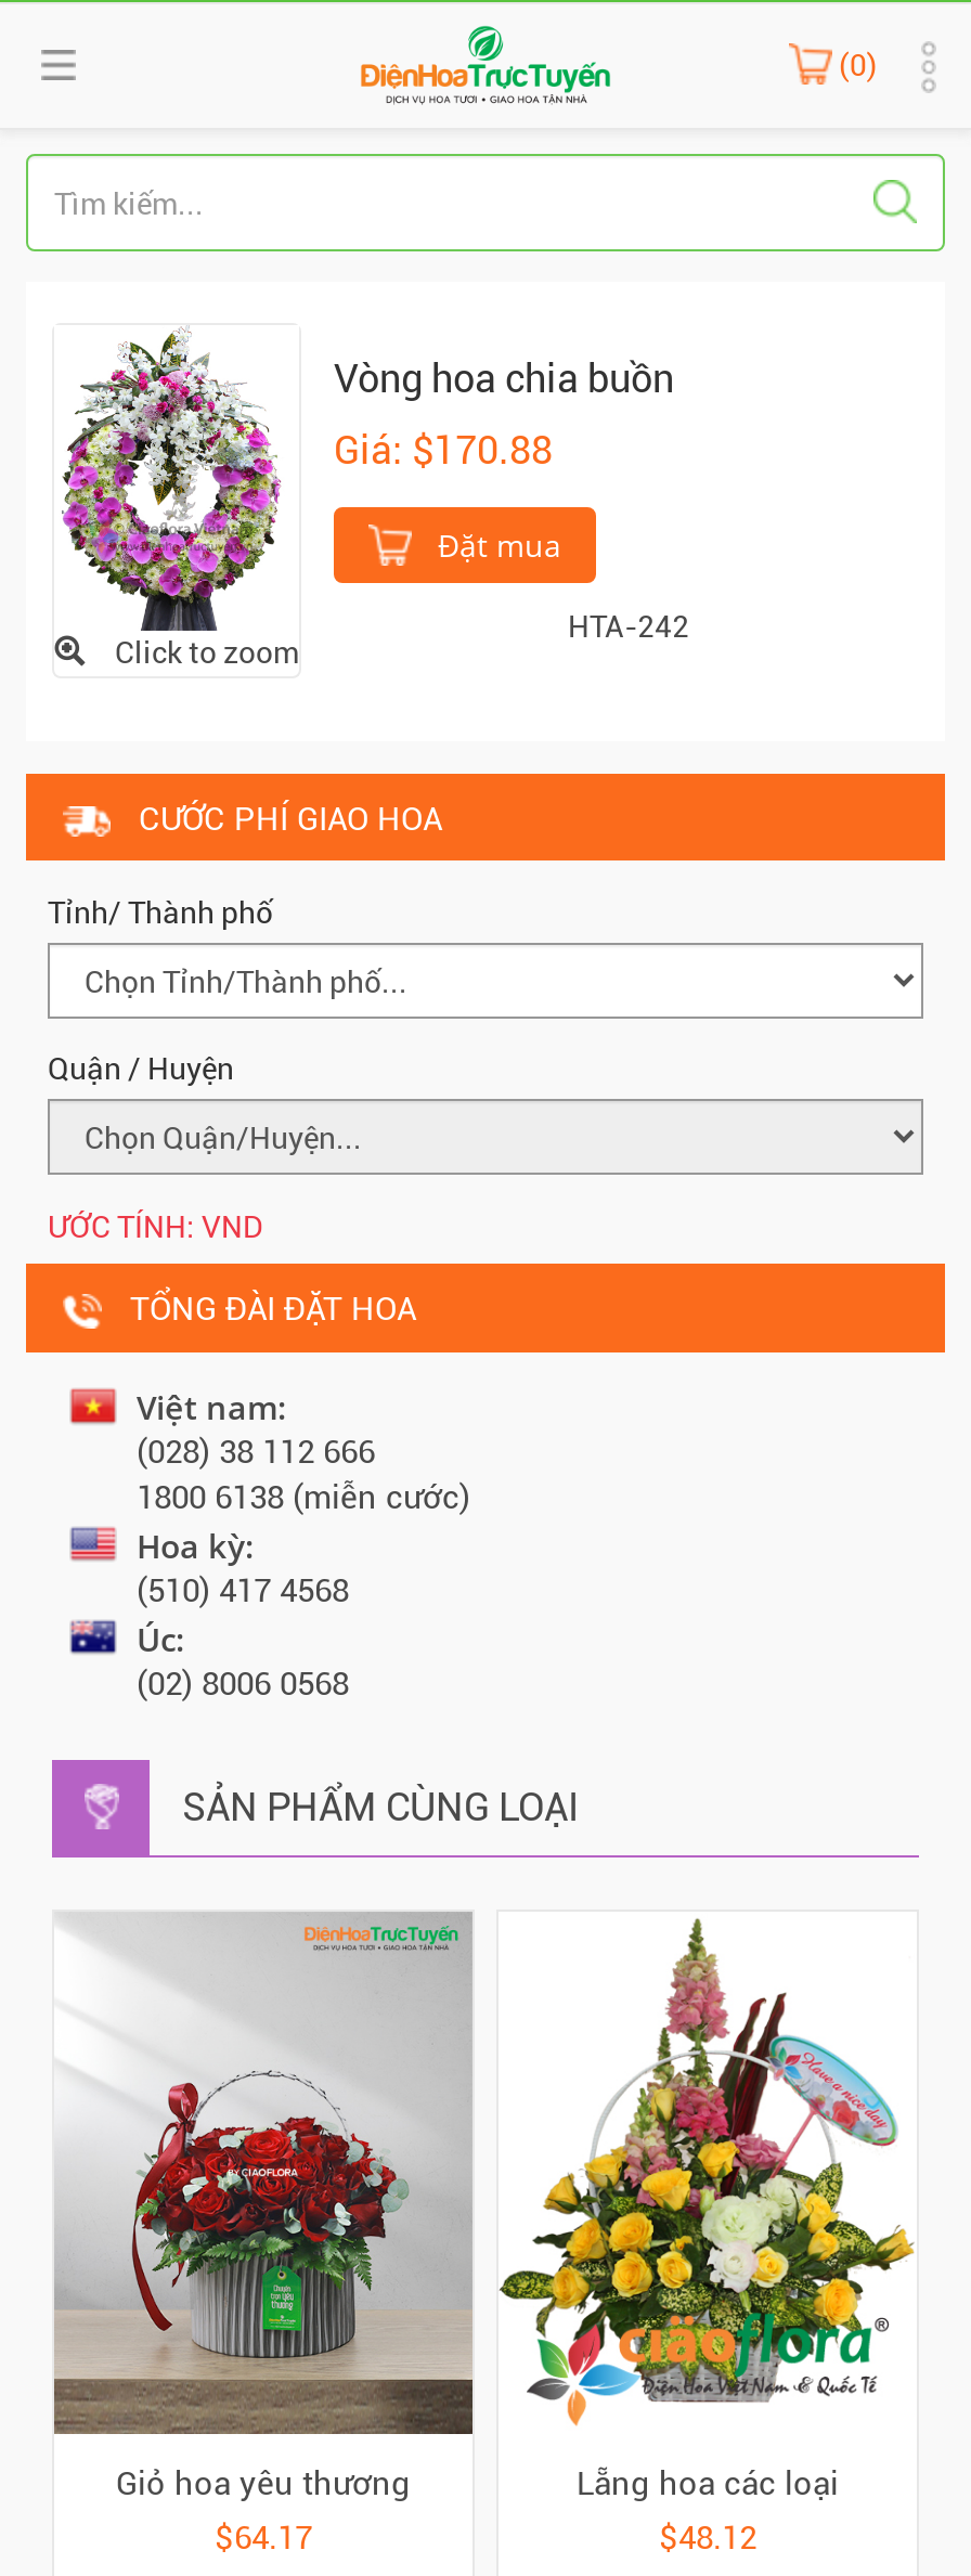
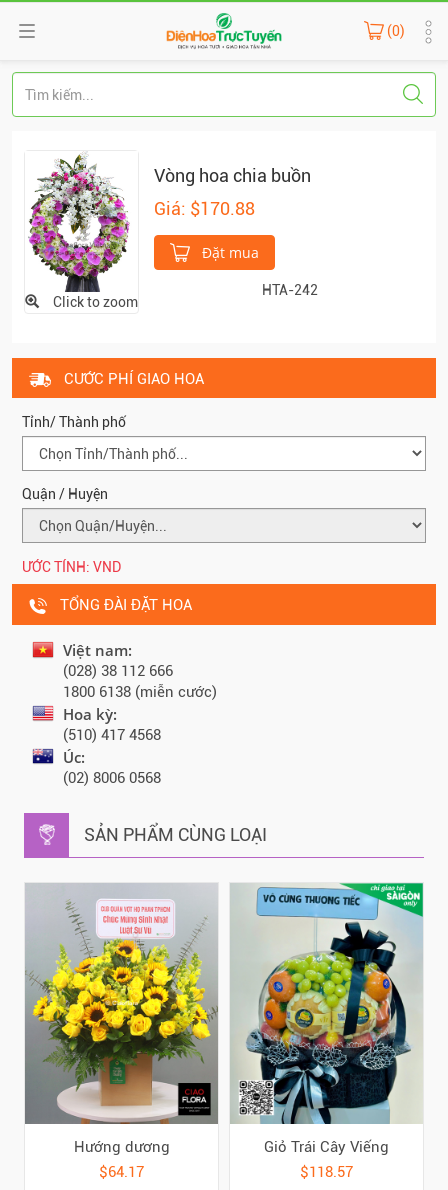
- [image]
- Giỏ hoa yêu thương
+ [image]
+ Hướng dương

- [image]
- Lẵng hoa các loại
- $48.12
+ [image]
+ Giỏ Trái Cây Viếng
+ $118.57
